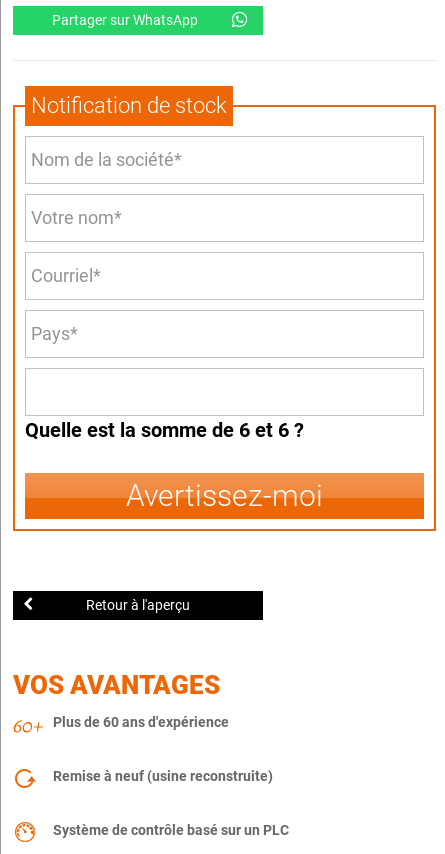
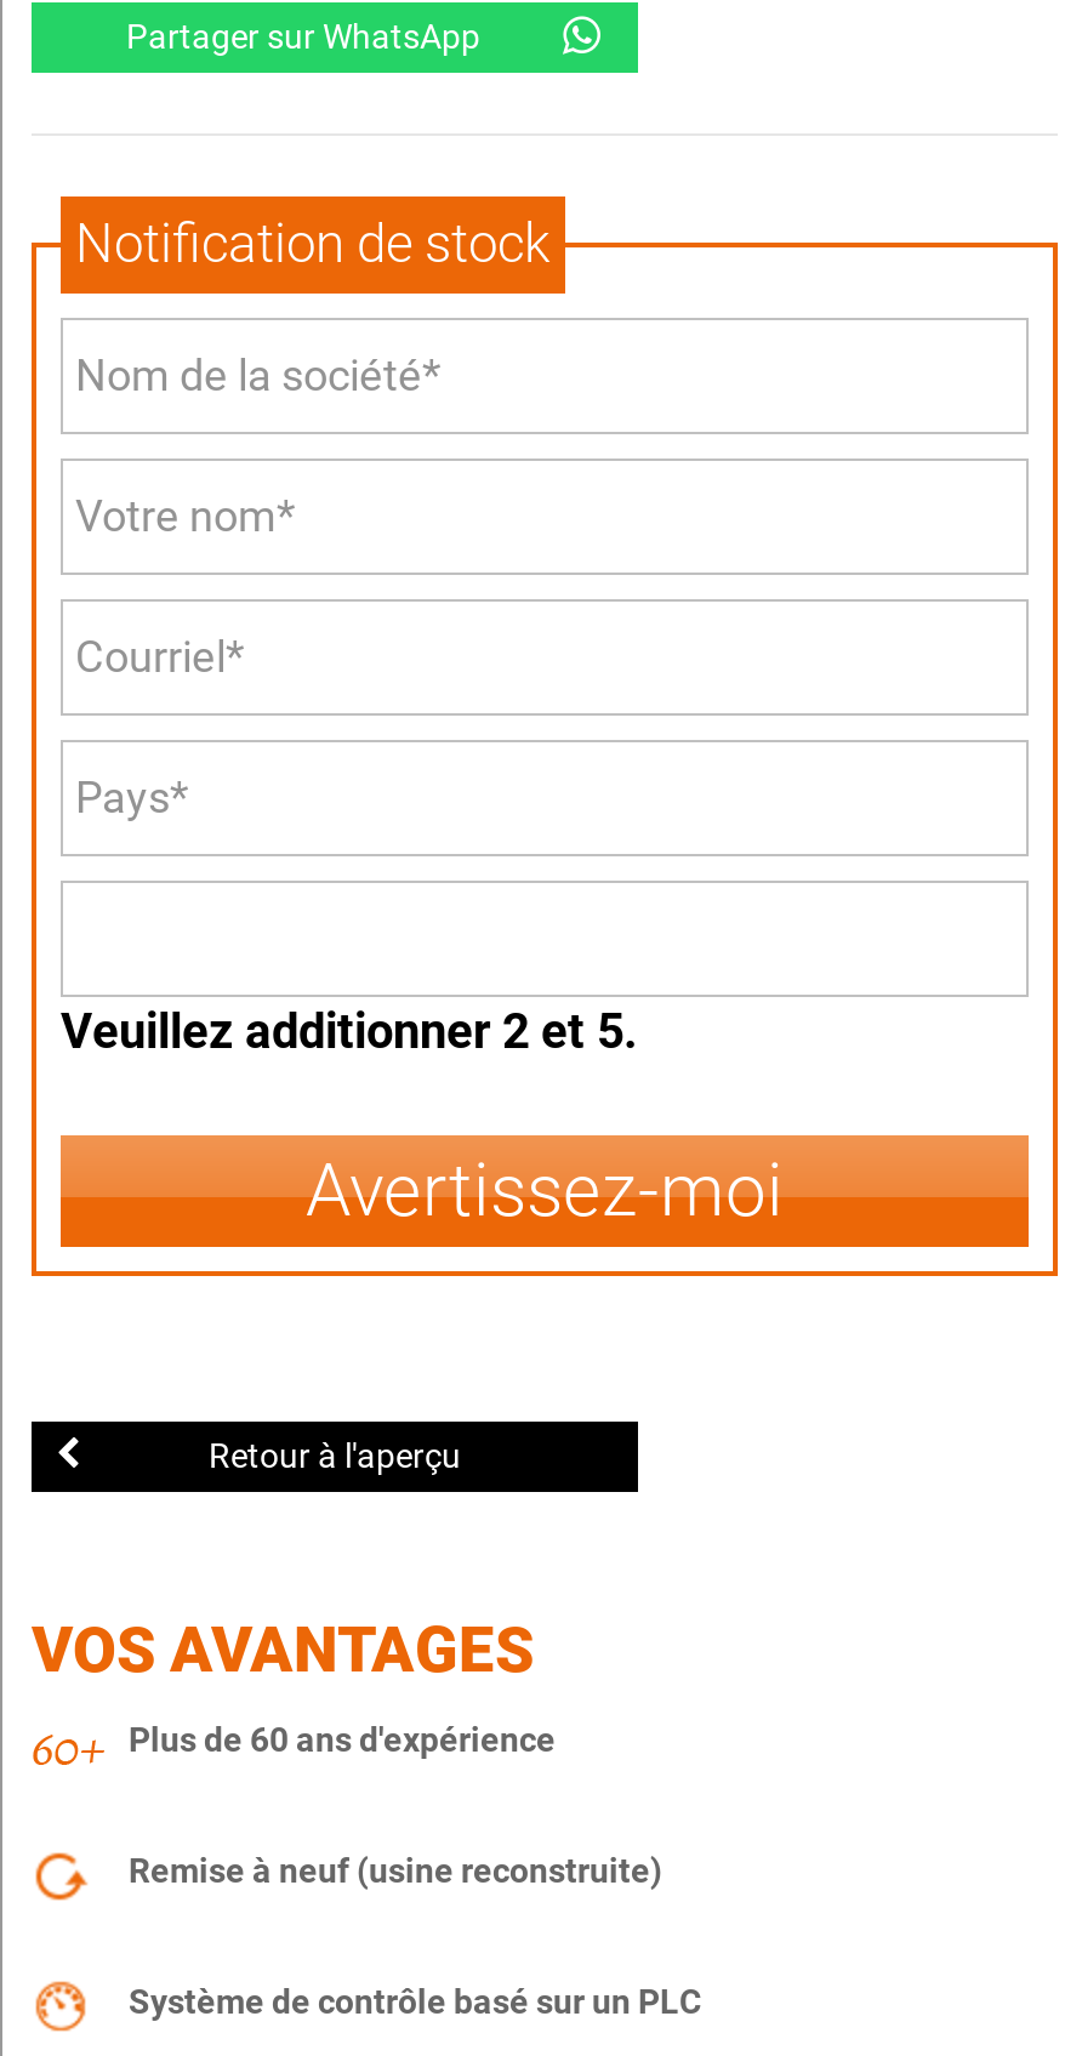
- Quelle est la somme de 6 et 6 ?
+ Veuillez additionner 2 et 5.
